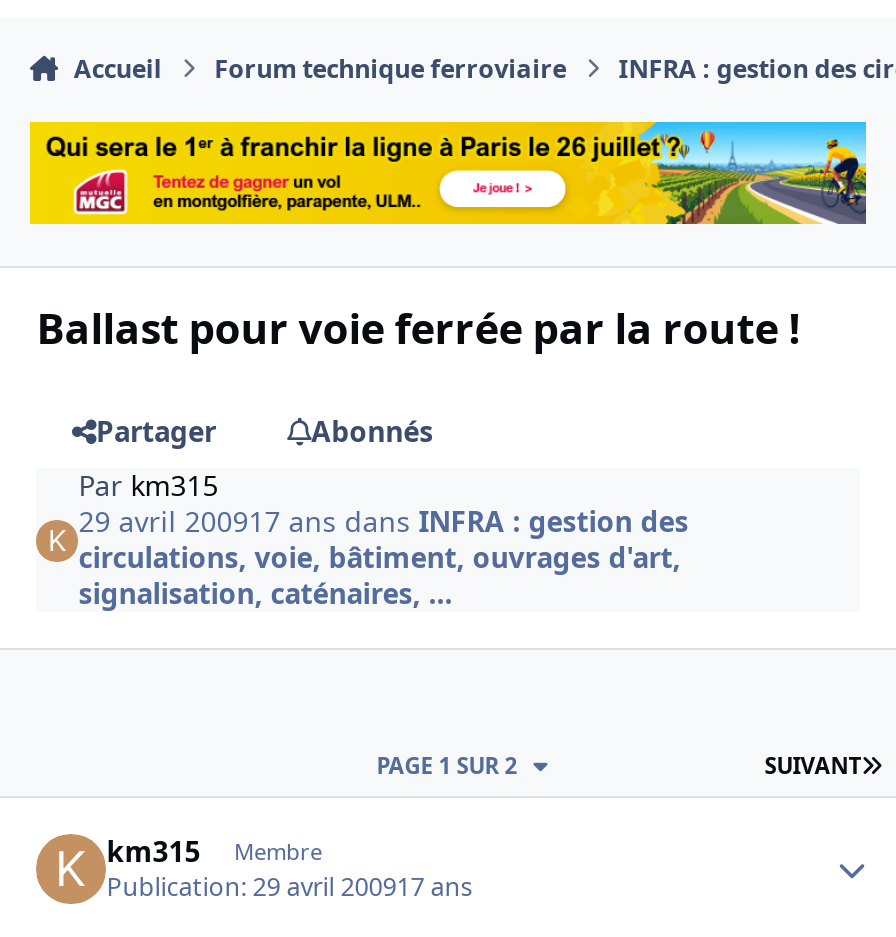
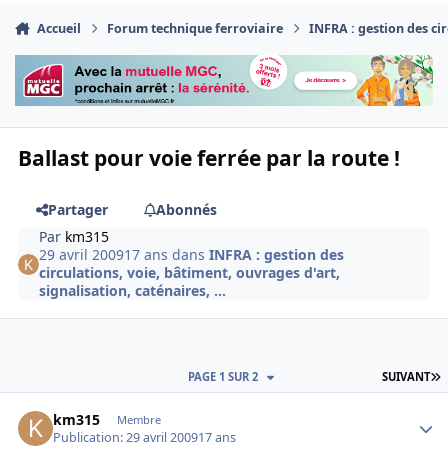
- [image]
+ [image]
